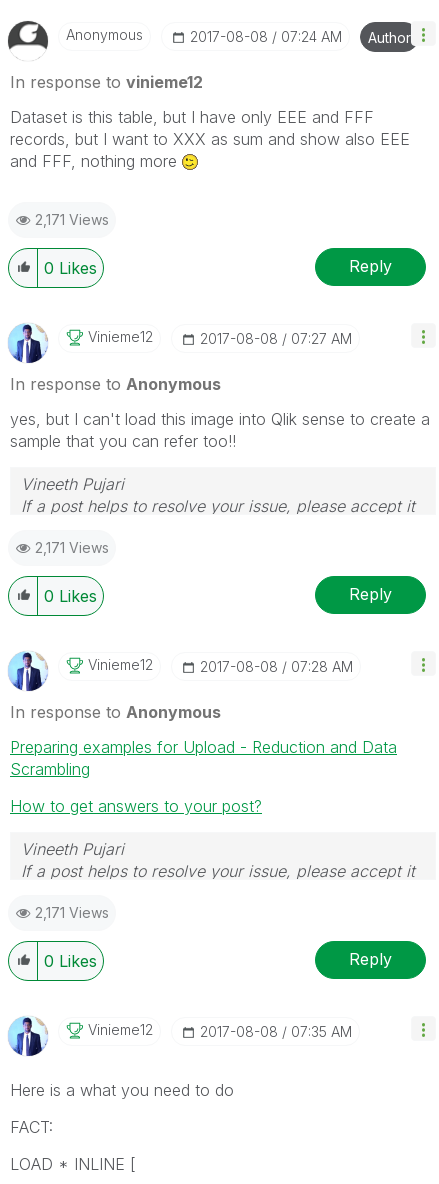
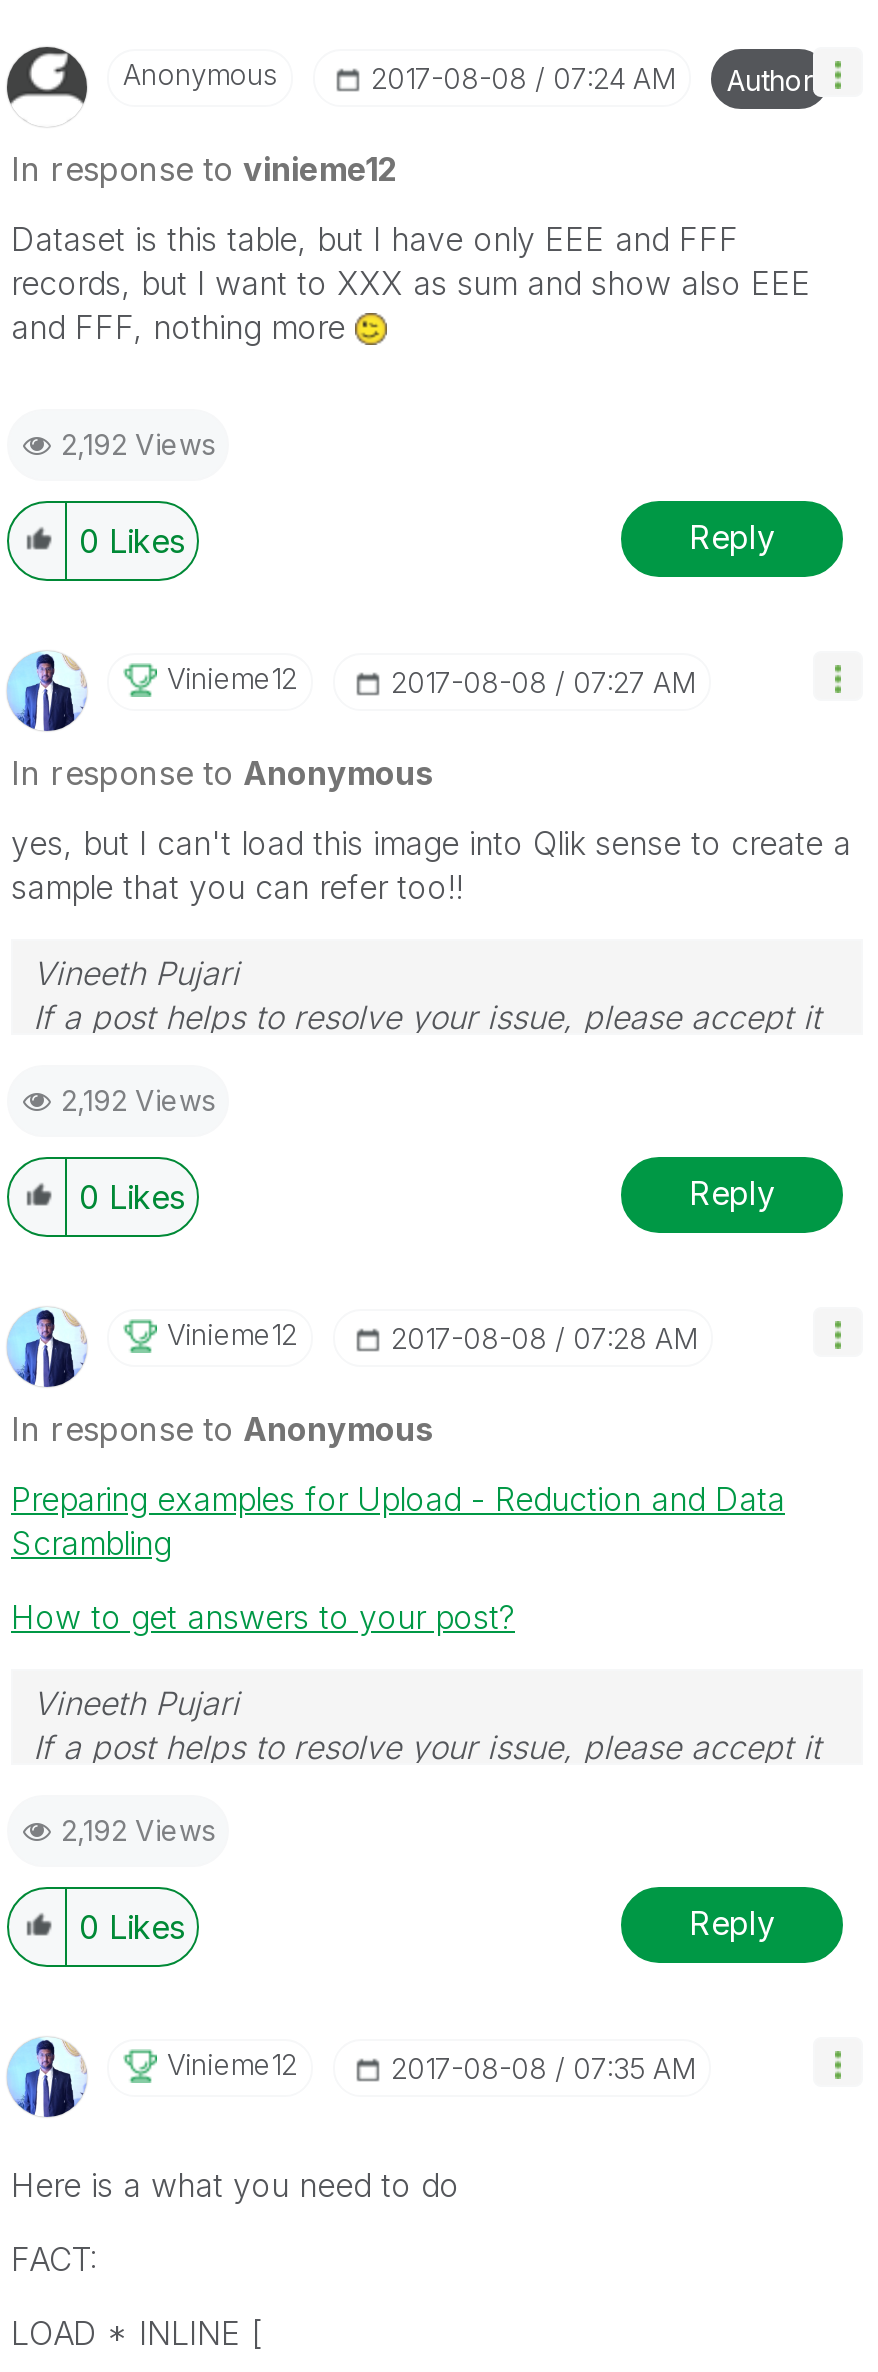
- 2,171 Views
+ 2,192 Views

- 2,171 Views
+ 2,192 Views

- 2,171 Views
+ 2,192 Views
